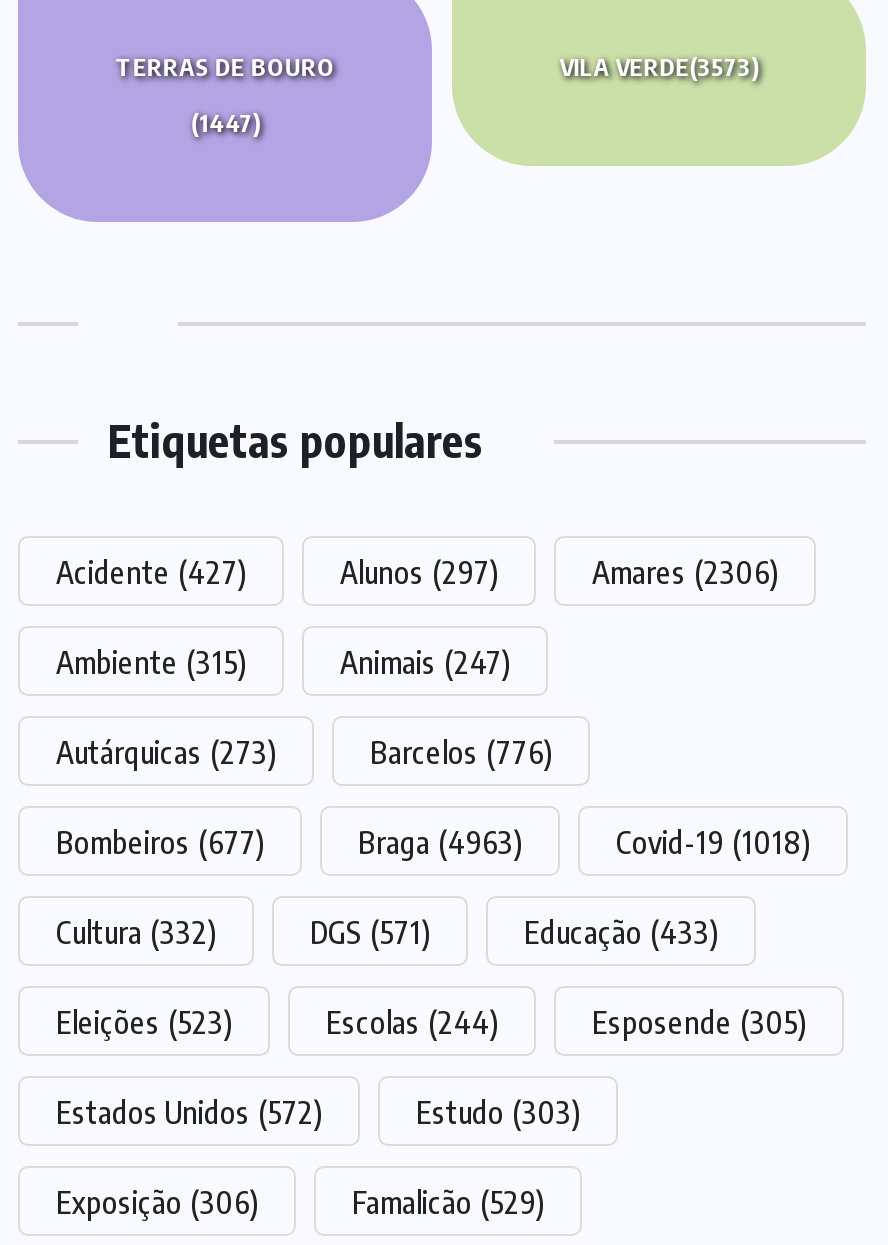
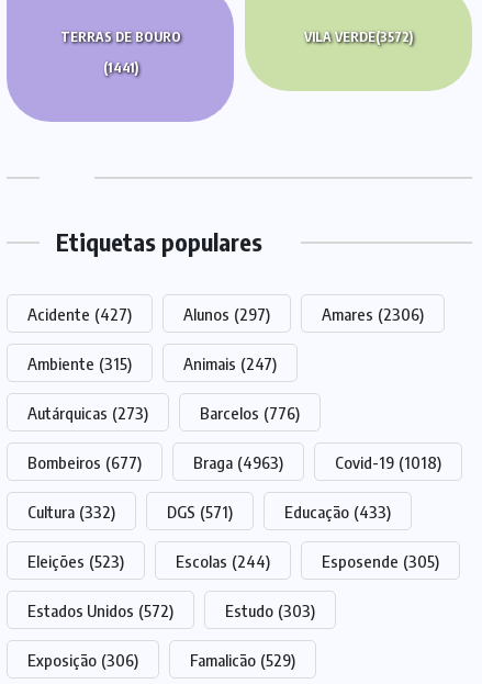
- VILA VERDE(3573)
+ VILA VERDE(3572)

- (1447)
+ (1441)
